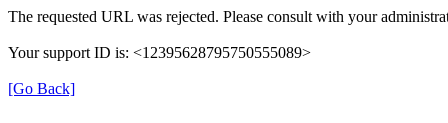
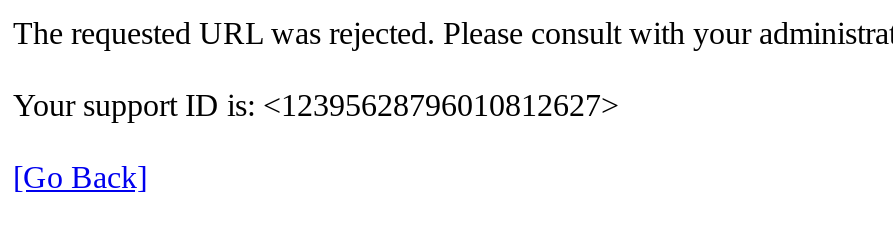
- Your support ID is: <12395628795750555089>
+ Your support ID is: <12395628796010812627>
